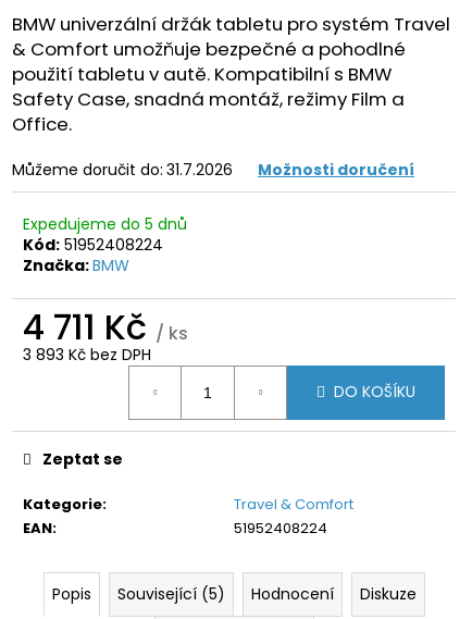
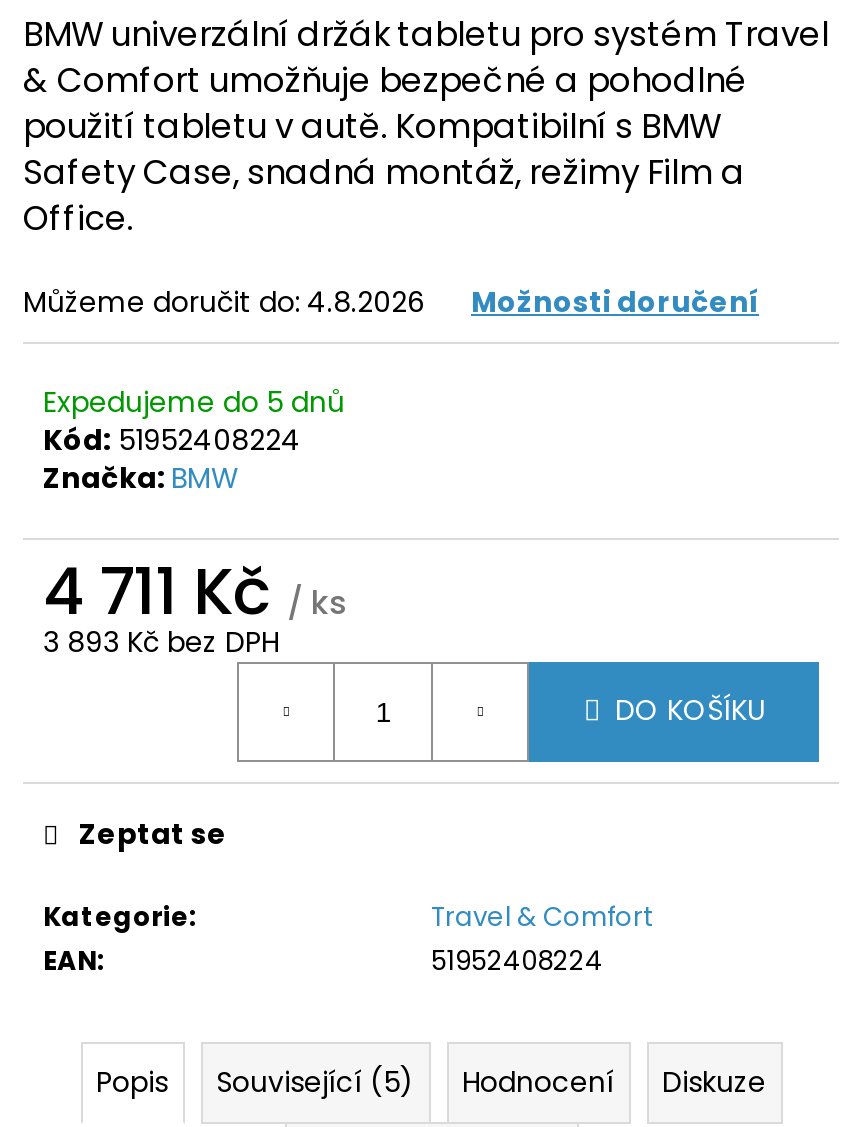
- Můžeme doručit do: 31.7.2026
+ Můžeme doručit do: 4.8.2026
